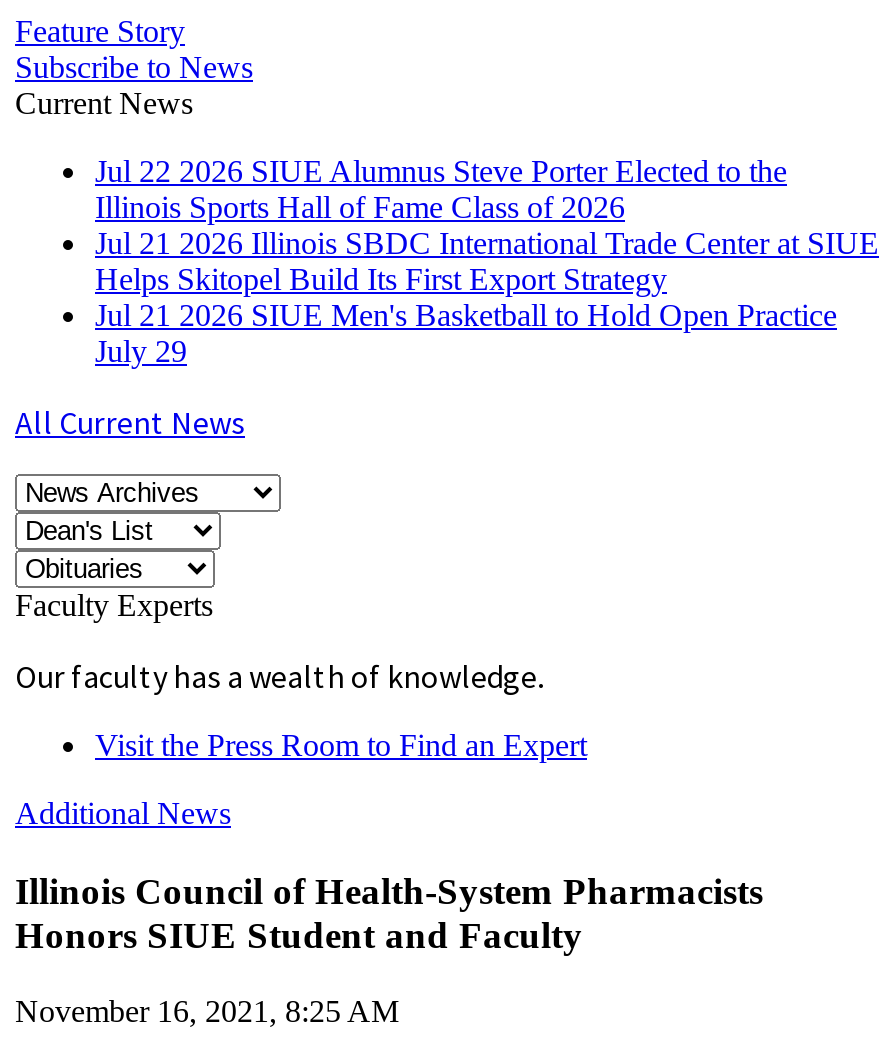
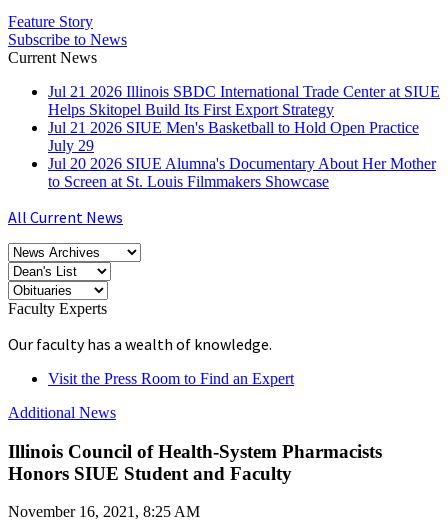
- Jul 22 2026 SIUE Alumnus Steve Porter Elected to the
- Illinois Sports Hall of Fame Class of 2026

moved up: Jul 21 2026 Illinois SBDC International Trade Center at SIUE | Helps Skitopel Build Its First Export Strategy | Jul 21 2026 SIUE Men's Basketball to Hold Open Practice | July 29

+ Jul 20 2026 SIUE Alumna's Documentary About Her Mother
+ to Screen at St. Louis Filmmakers Showcase
